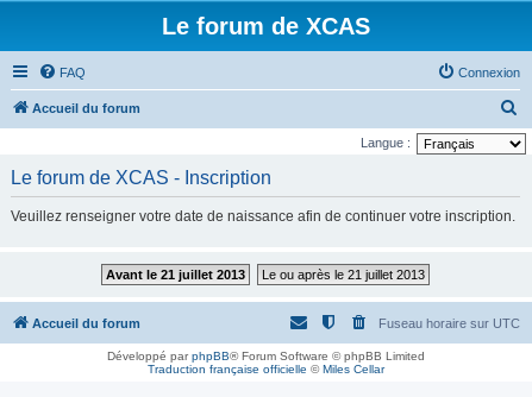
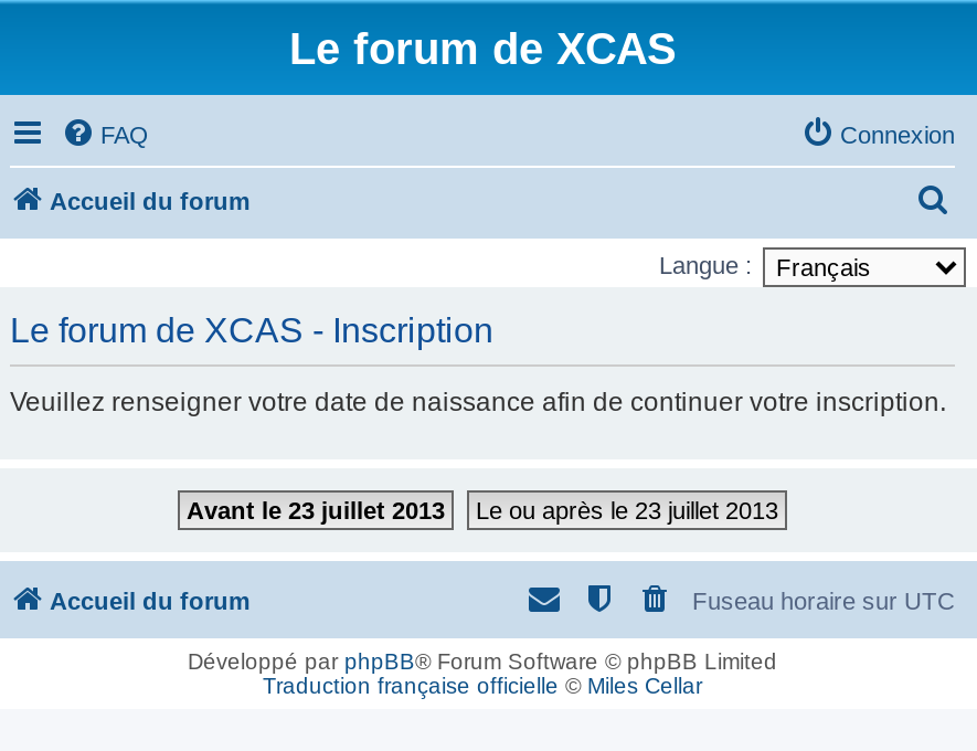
- Avant le 21 juillet 2013
+ Avant le 23 juillet 2013

- Le ou après le 21 juillet 2013
+ Le ou après le 23 juillet 2013
